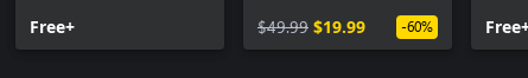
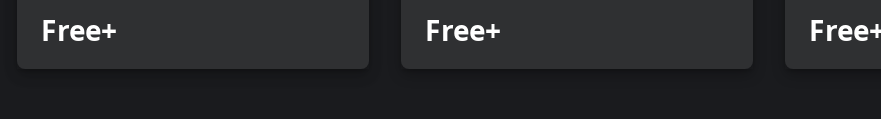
- $49.99 $19.99
- -60%
+ Free+
